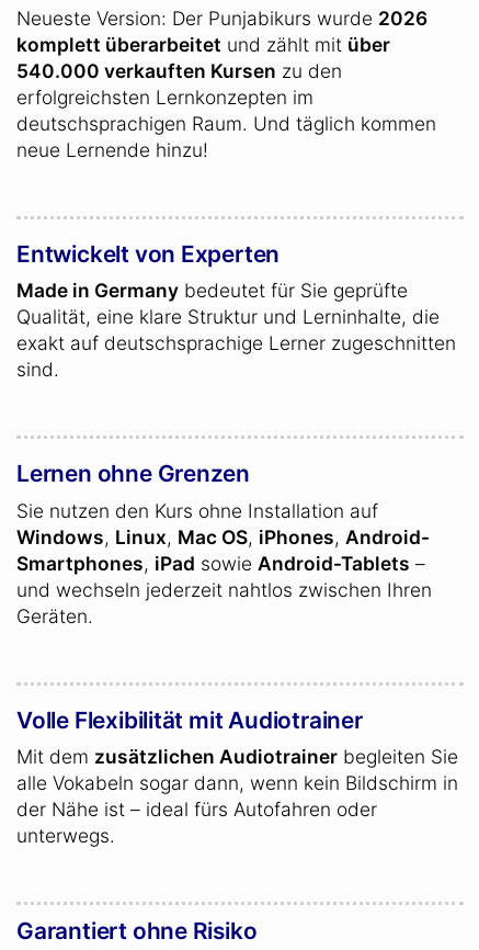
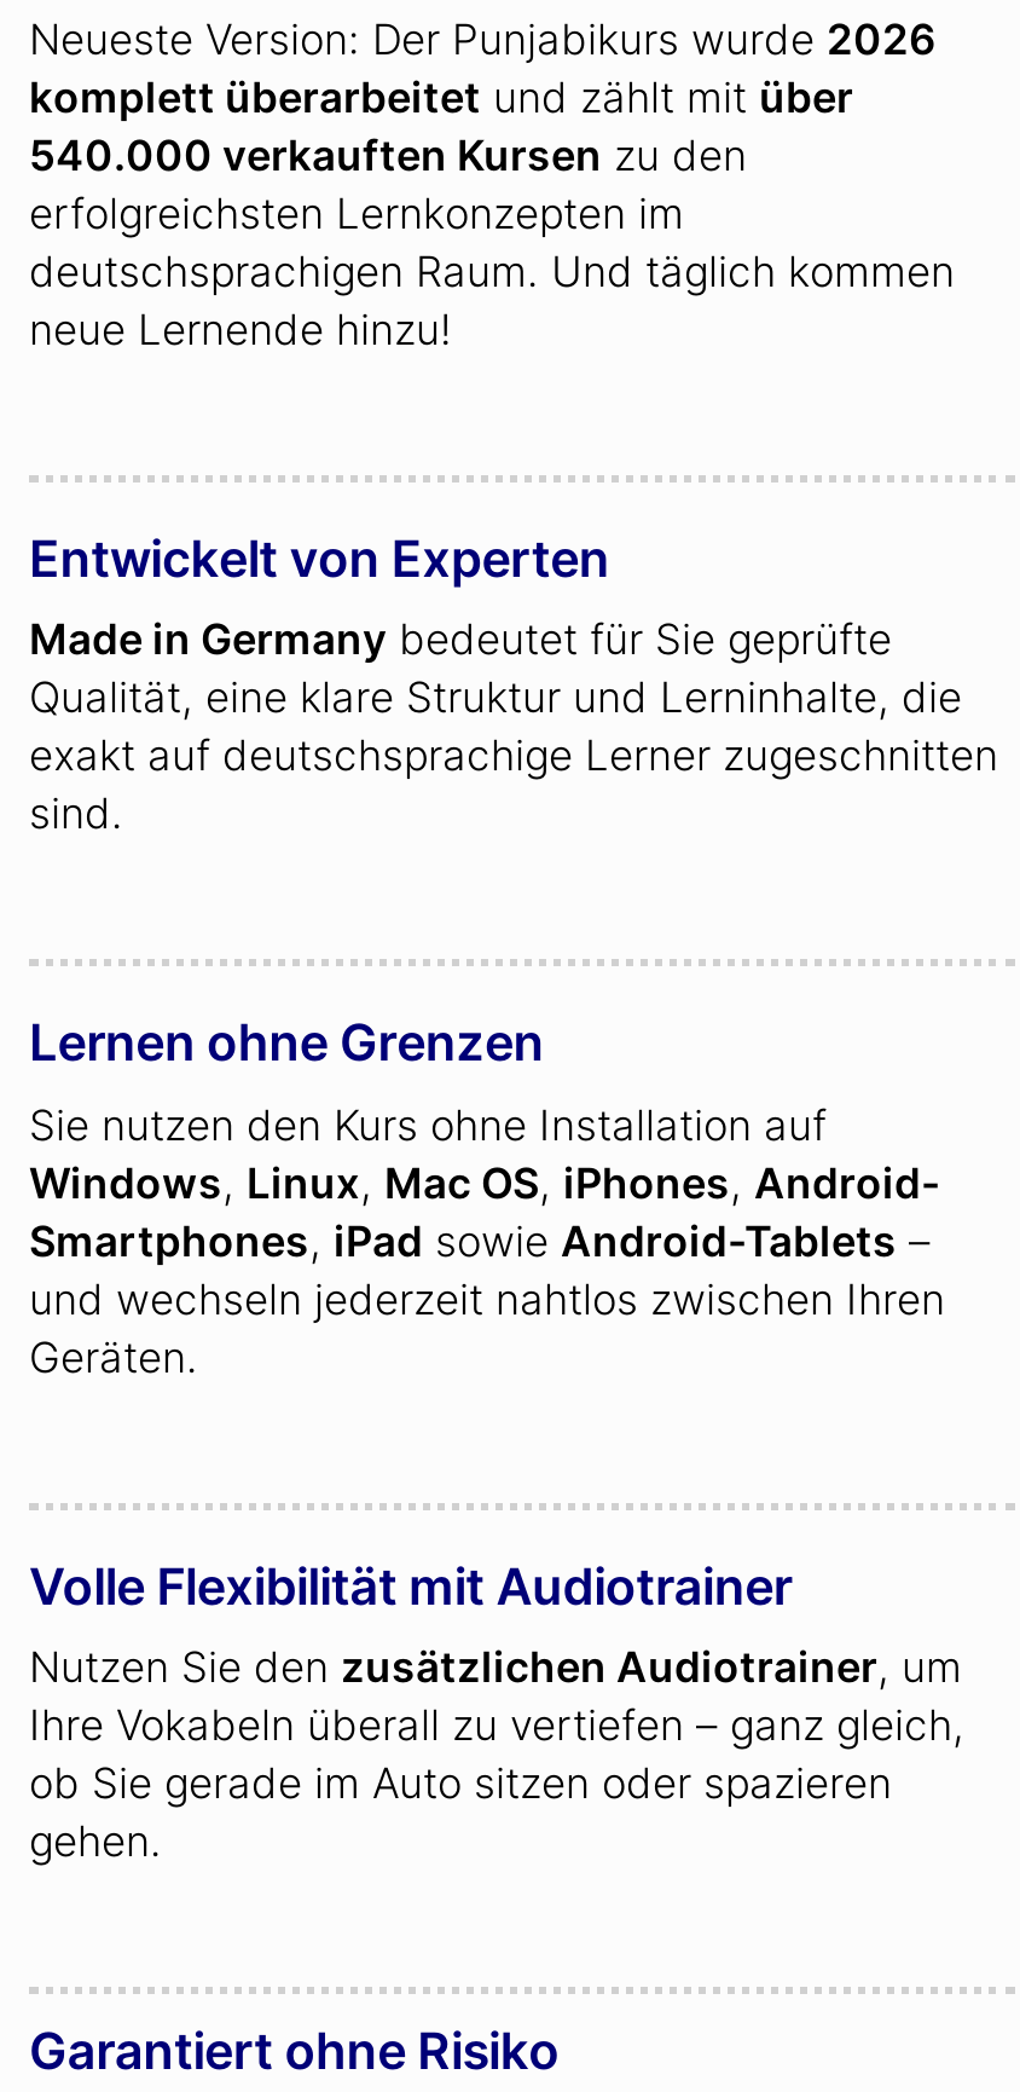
- Mit dem zusätzlichen Audiotrainer begleiten Sie
- alle Vokabeln sogar dann, wenn kein Bildschirm in
- der Nähe ist – ideal fürs Autofahren oder
- unterwegs.
+ Nutzen Sie den zusätzlichen Audiotrainer, um
+ Ihre Vokabeln überall zu vertiefen – ganz gleich,
+ ob Sie gerade im Auto sitzen oder spazieren
+ gehen.
